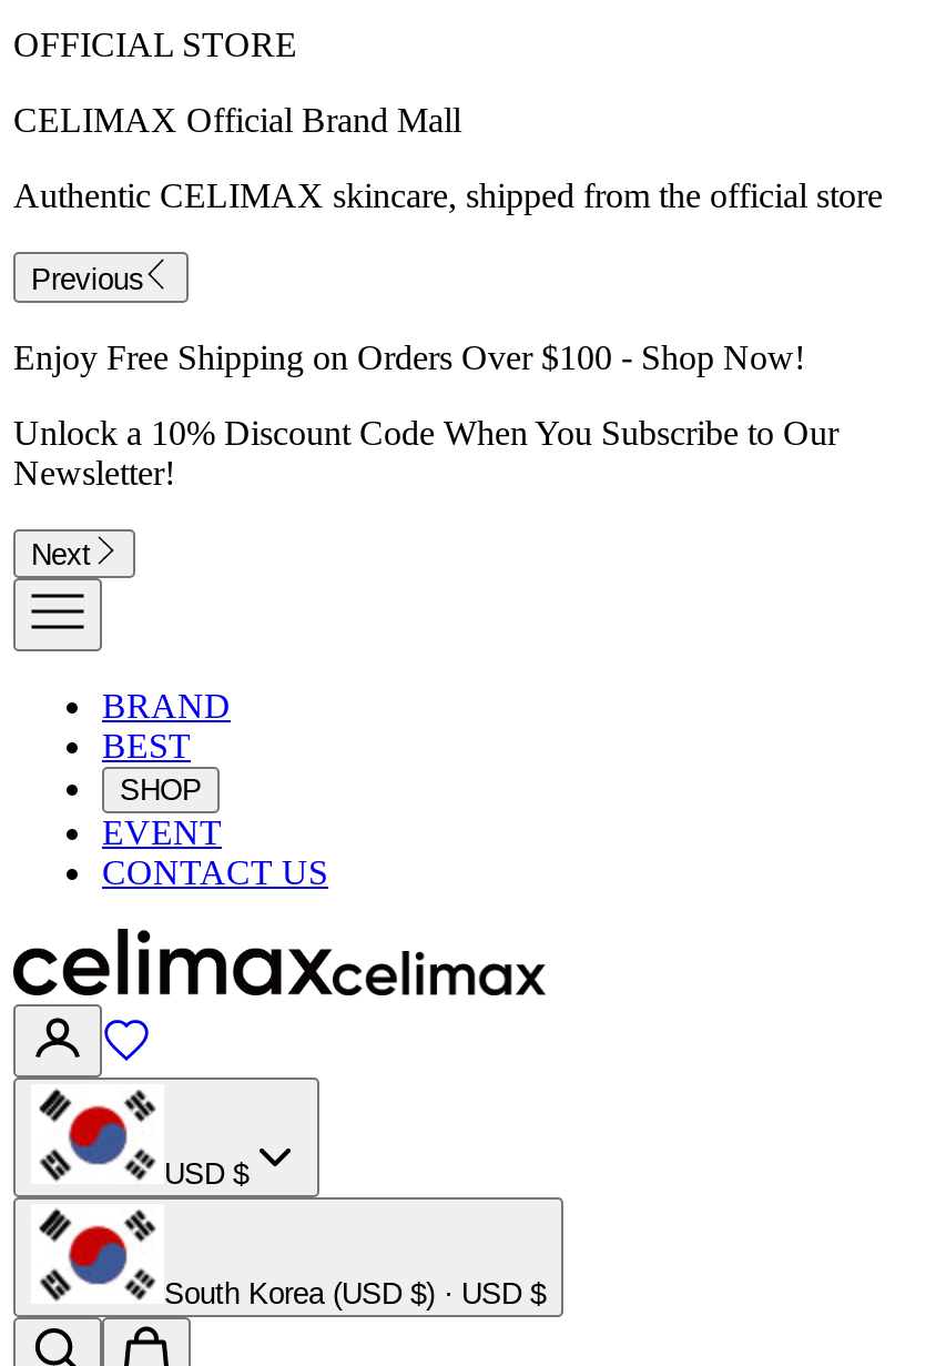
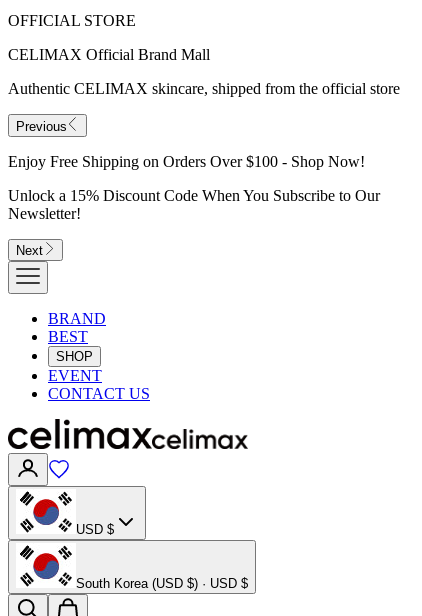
- Unlock a 10% Discount Code When You Subscribe to Our
+ Unlock a 15% Discount Code When You Subscribe to Our
